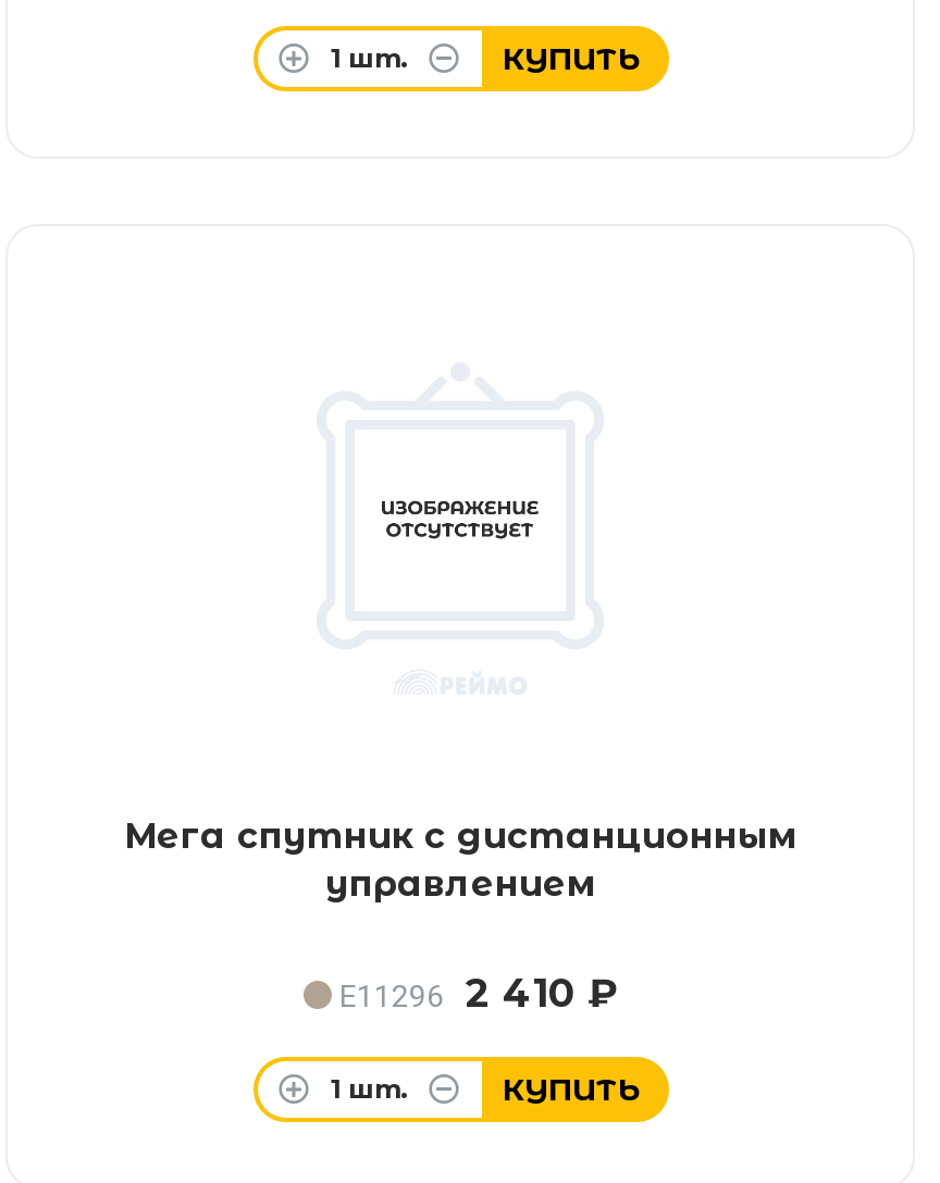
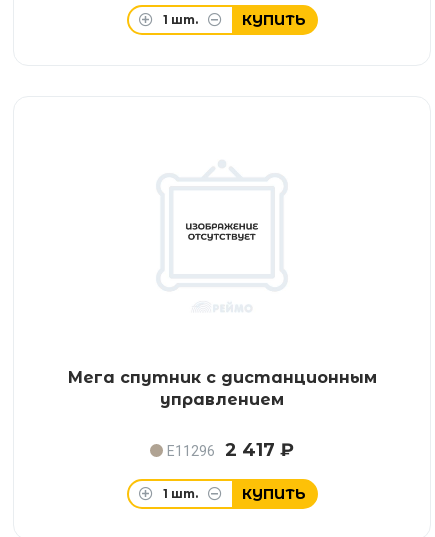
- E11296 2 410 ₽
+ E11296 2 417 ₽
